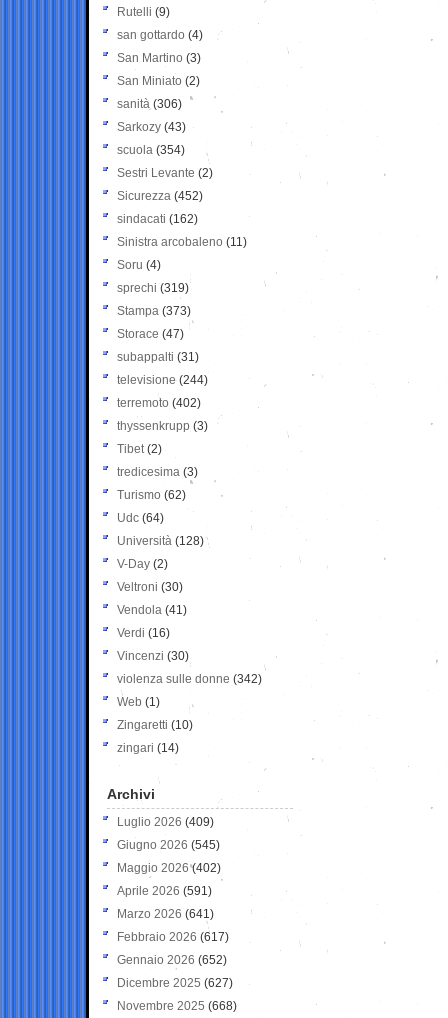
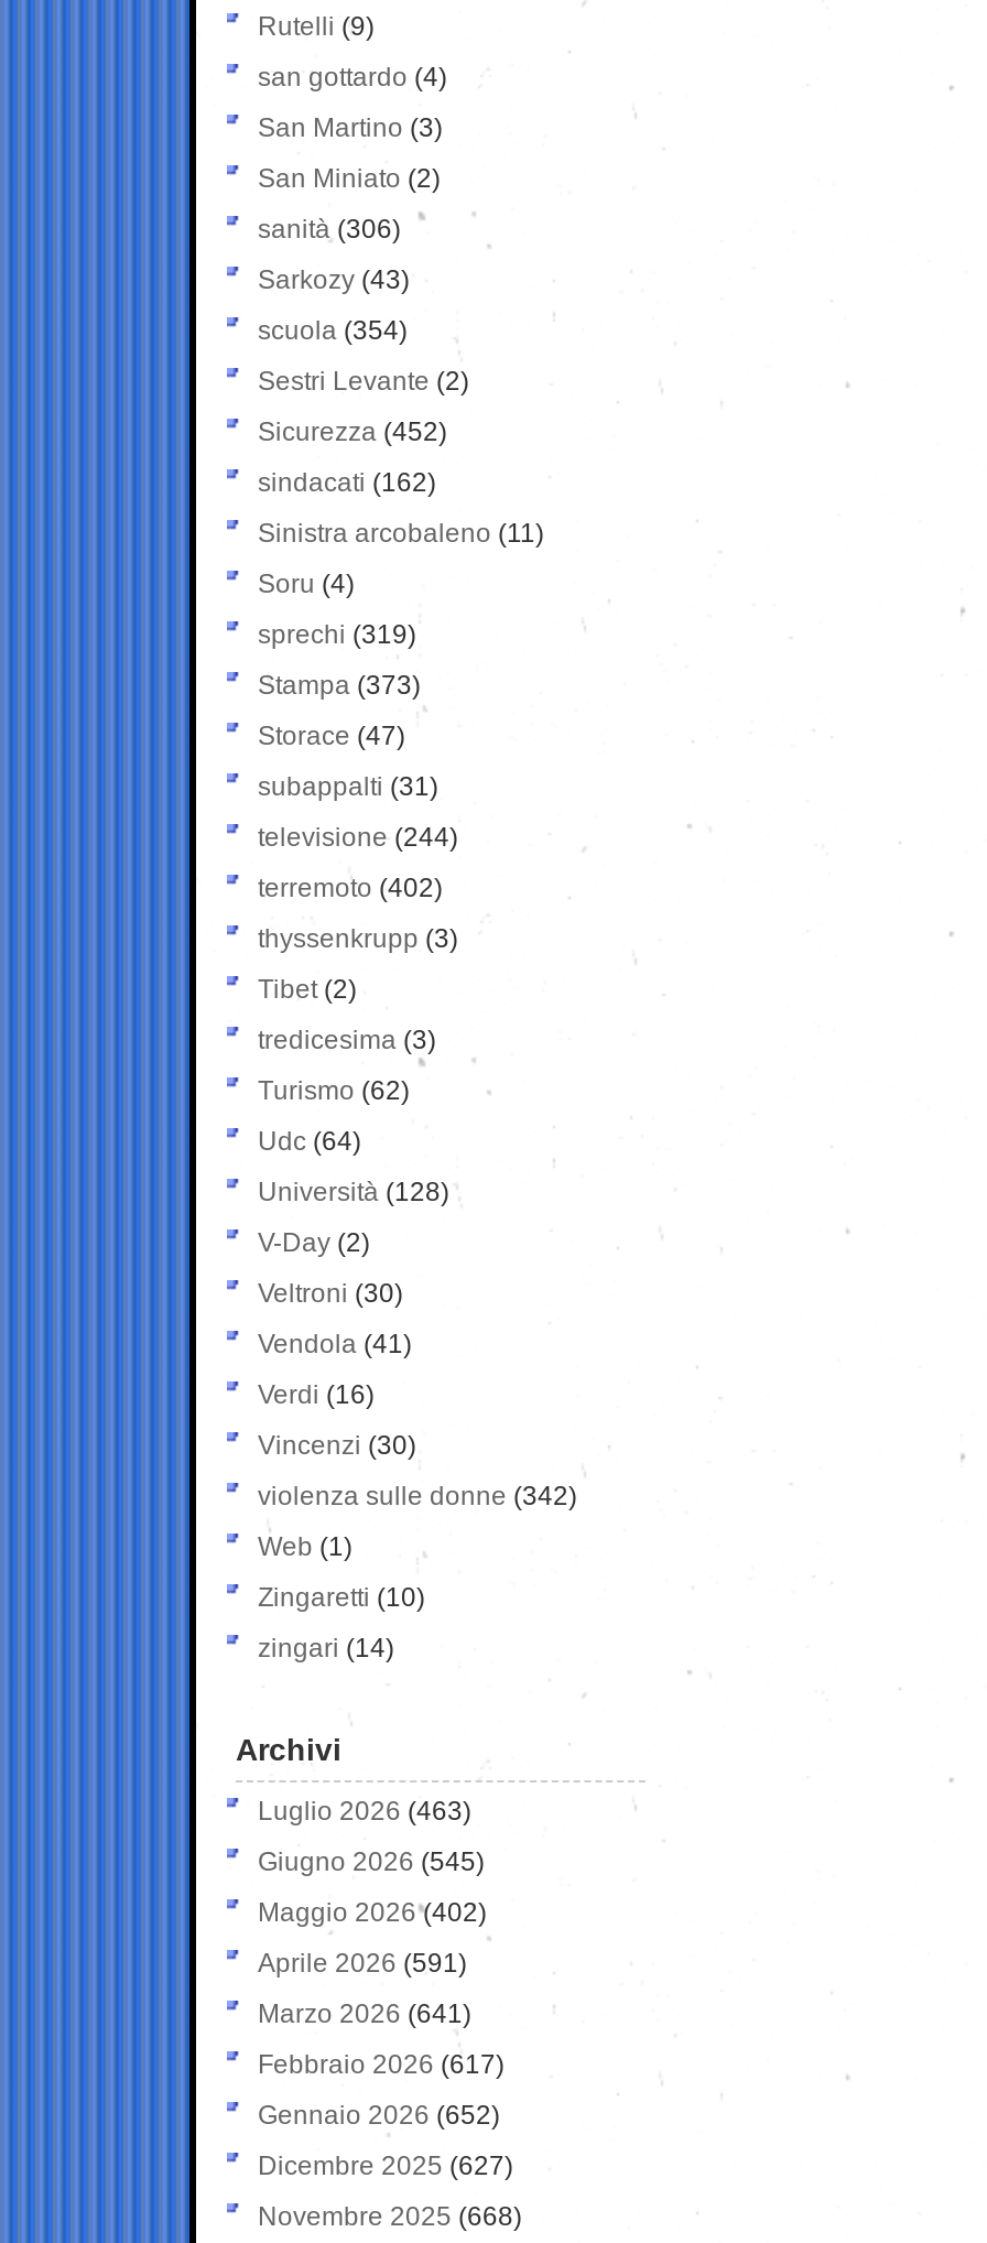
- Luglio 2026 (409)
+ Luglio 2026 (463)
